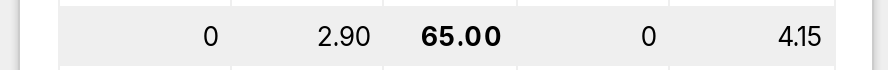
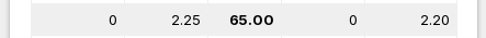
- 2.90 65.00
+ 2.25 65.00

- 4.15
+ 2.20
